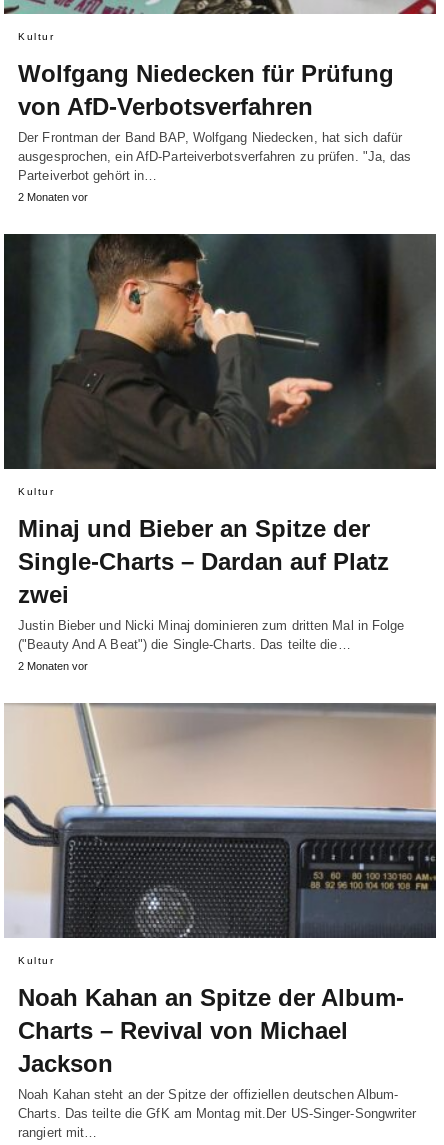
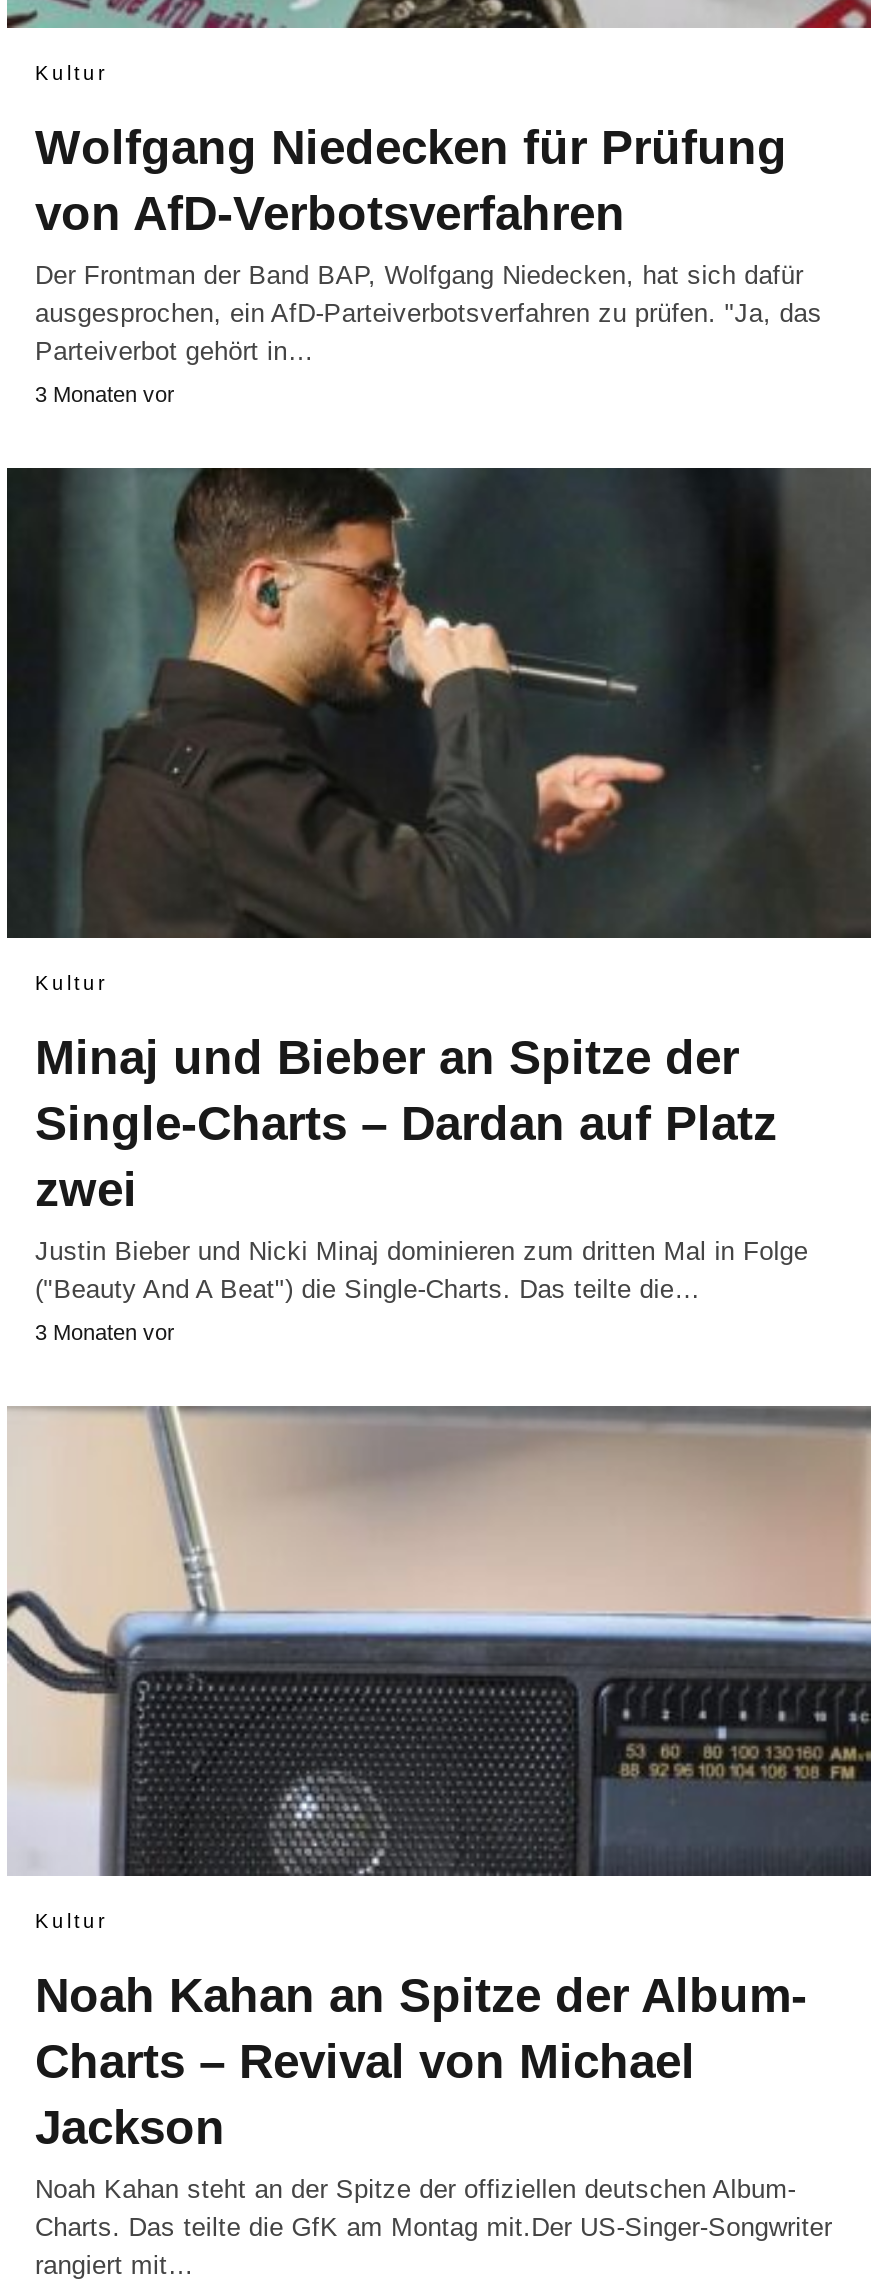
- 2 Monaten vor
+ 3 Monaten vor

- 2 Monaten vor
+ 3 Monaten vor
